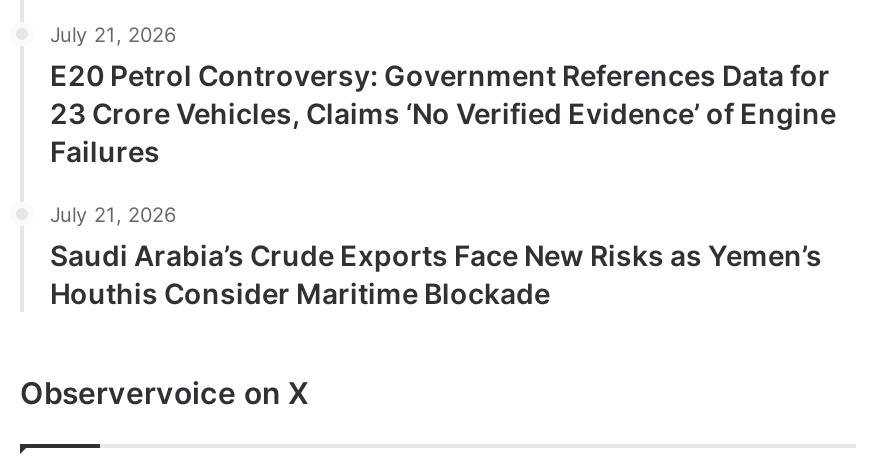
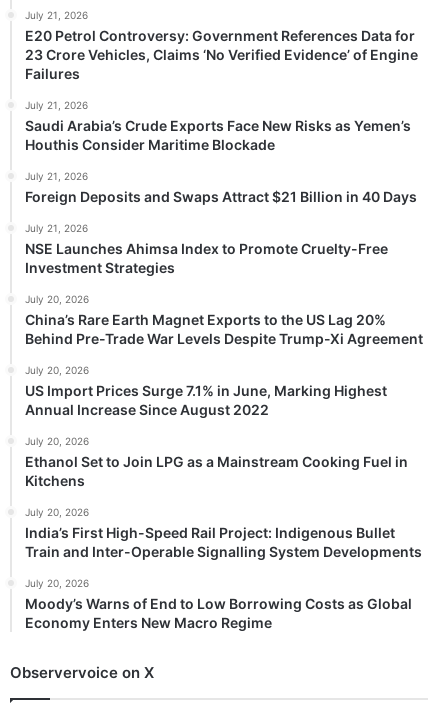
+ July 21, 2026
+ Foreign Deposits and Swaps Attract $21 Billion in 40 Days
+ July 21, 2026
+ NSE Launches Ahimsa Index to Promote Cruelty-Free
+ Investment Strategies
+ July 20, 2026
+ China’s Rare Earth Magnet Exports to the US Lag 20%
+ Behind Pre-Trade War Levels Despite Trump-Xi Agreement
+ July 20, 2026
+ US Import Prices Surge 7.1% in June, Marking Highest
+ Annual Increase Since August 2022
+ July 20, 2026
+ Ethanol Set to Join LPG as a Mainstream Cooking Fuel in
+ Kitchens
+ July 20, 2026
+ India’s First High-Speed Rail Project: Indigenous Bullet
+ Train and Inter-Operable Signalling System Developments
+ July 20, 2026
+ Moody’s Warns of End to Low Borrowing Costs as Global
+ Economy Enters New Macro Regime
